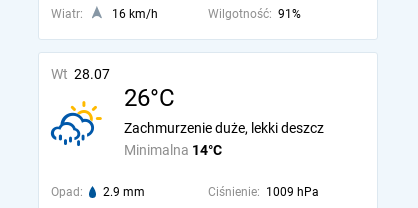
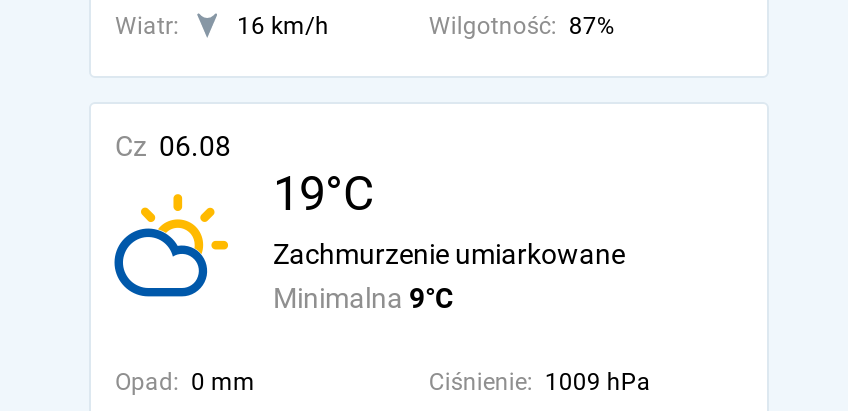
- Wilgotność: 91%
+ Wilgotność: 87%

- [image]
- Wt 28.07
- 26°C
+ [image]
+ Cz 06.08
+ 19°C

- Zachmurzenie duże, lekki deszcz
+ Zachmurzenie umiarkowane

- Minimalna 14°C
+ Minimalna 9°C

- Opad:
- 2.9 mm
+ Opad: 0 mm
